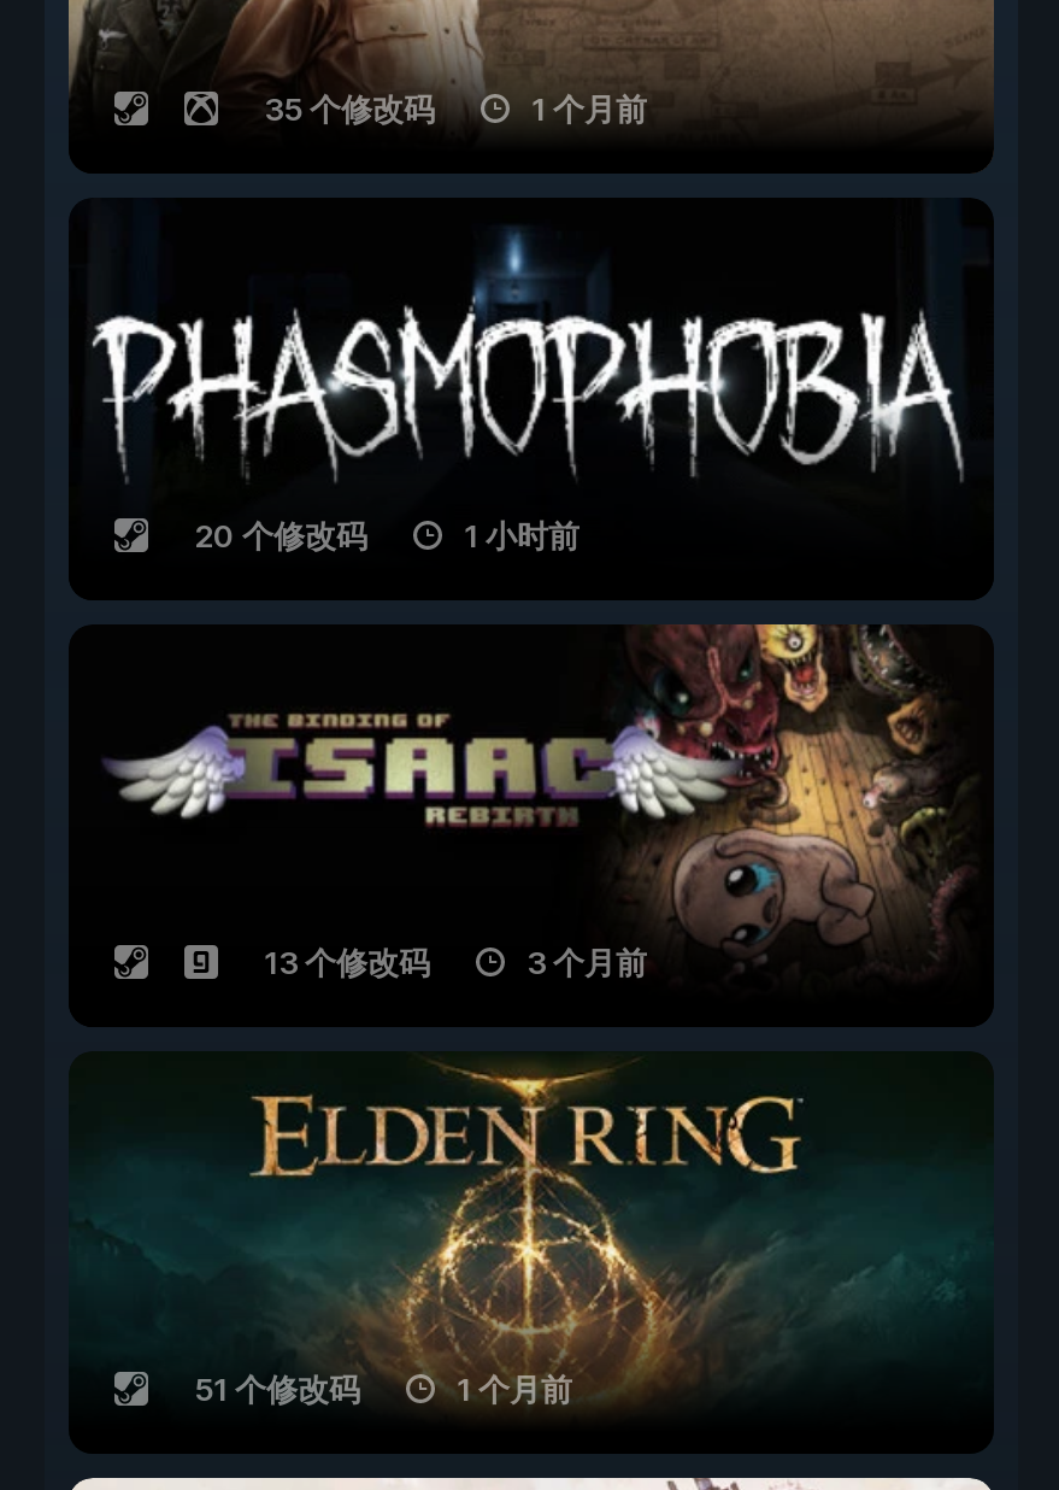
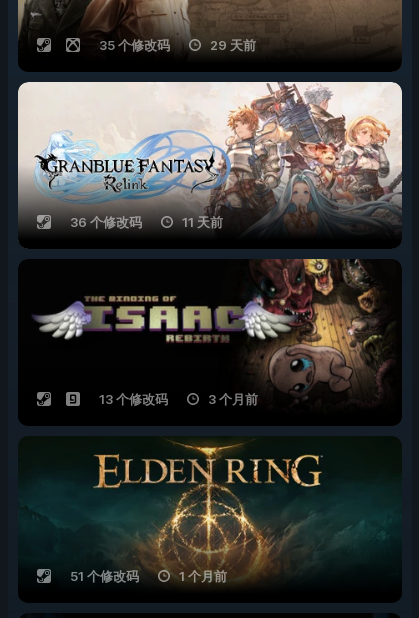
- 1 个月前
+ 29 天前

- [image]
- 20 个修改码
- 1 小时前
+ [image]
+ 36 个修改码
+ 11 天前
